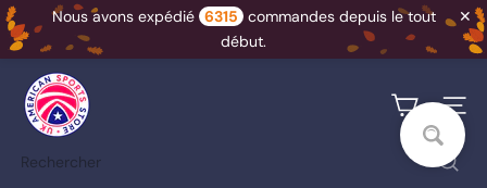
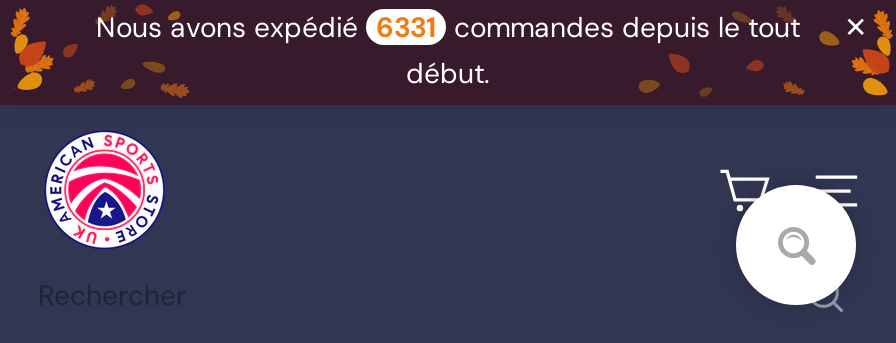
- Nous avons expédié 6315 commandes depuis le tout
+ Nous avons expédié 6331 commandes depuis le tout
